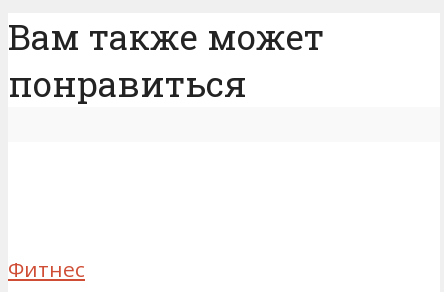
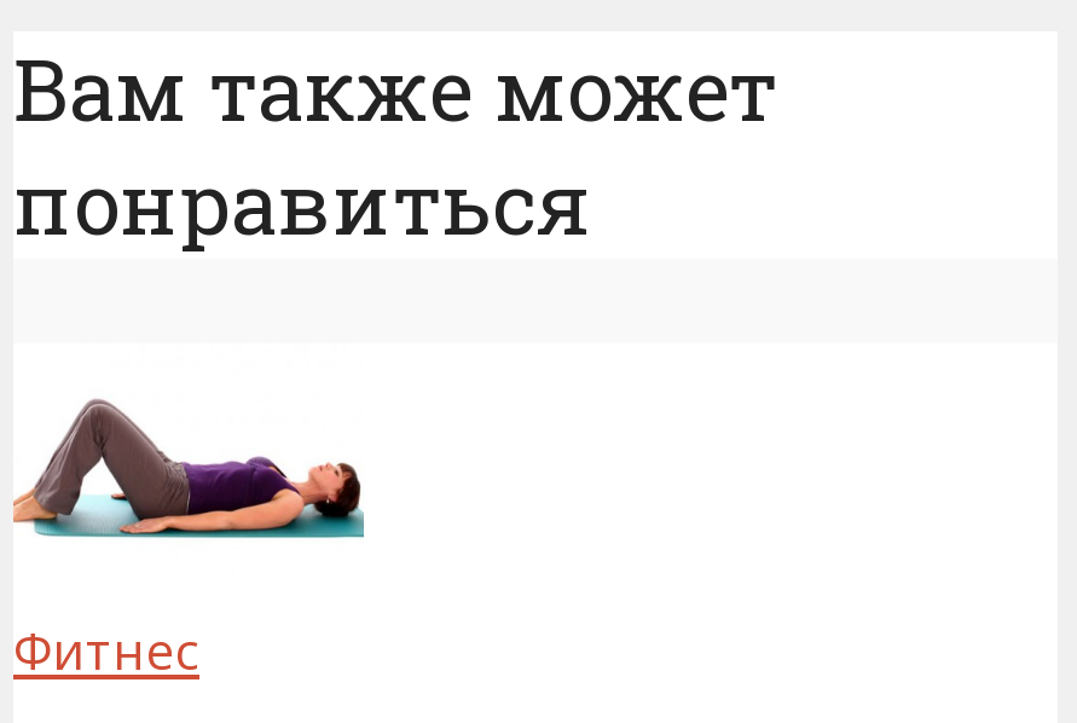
+ [image]
